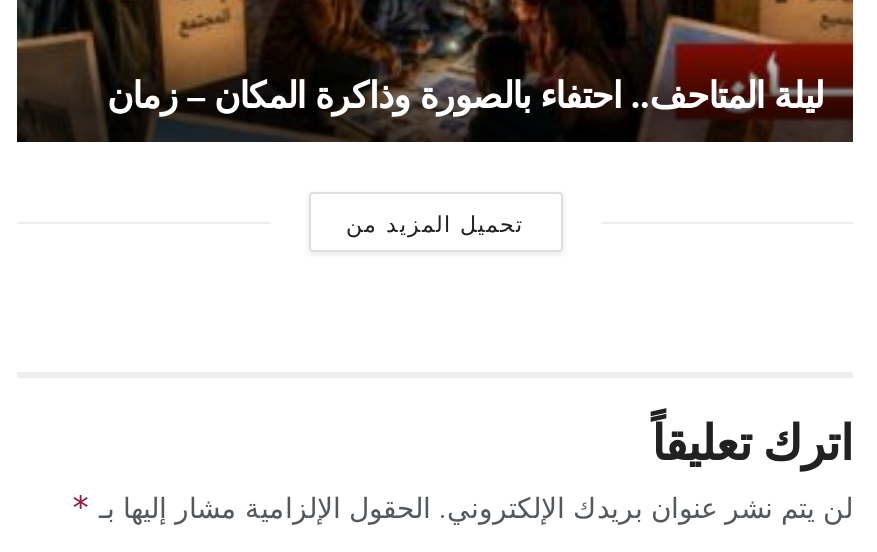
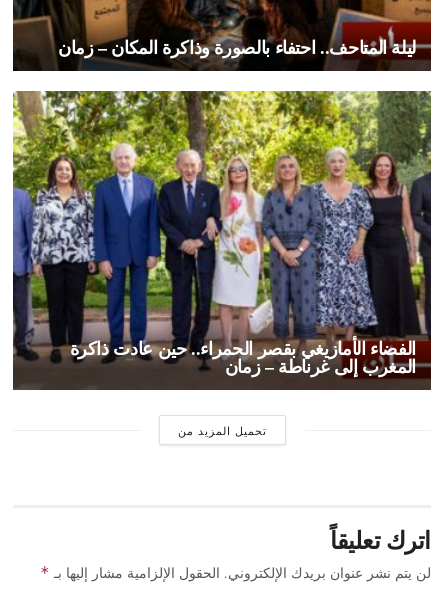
+ [image]
+ الفضاء الأمازيغي بقصر الحمراء.. حين عادت ذاكرة
+ المغرب إلى غرناطة – زمان
